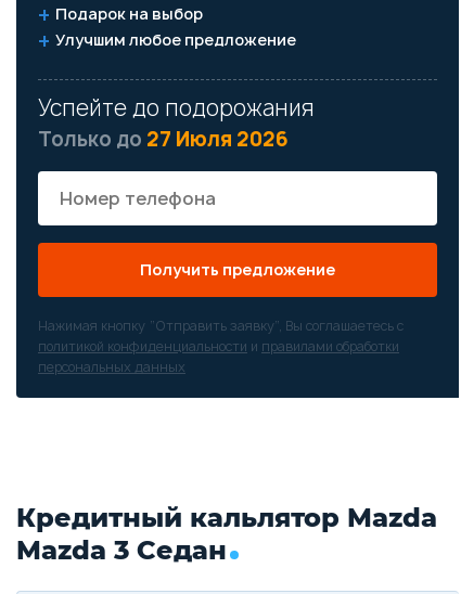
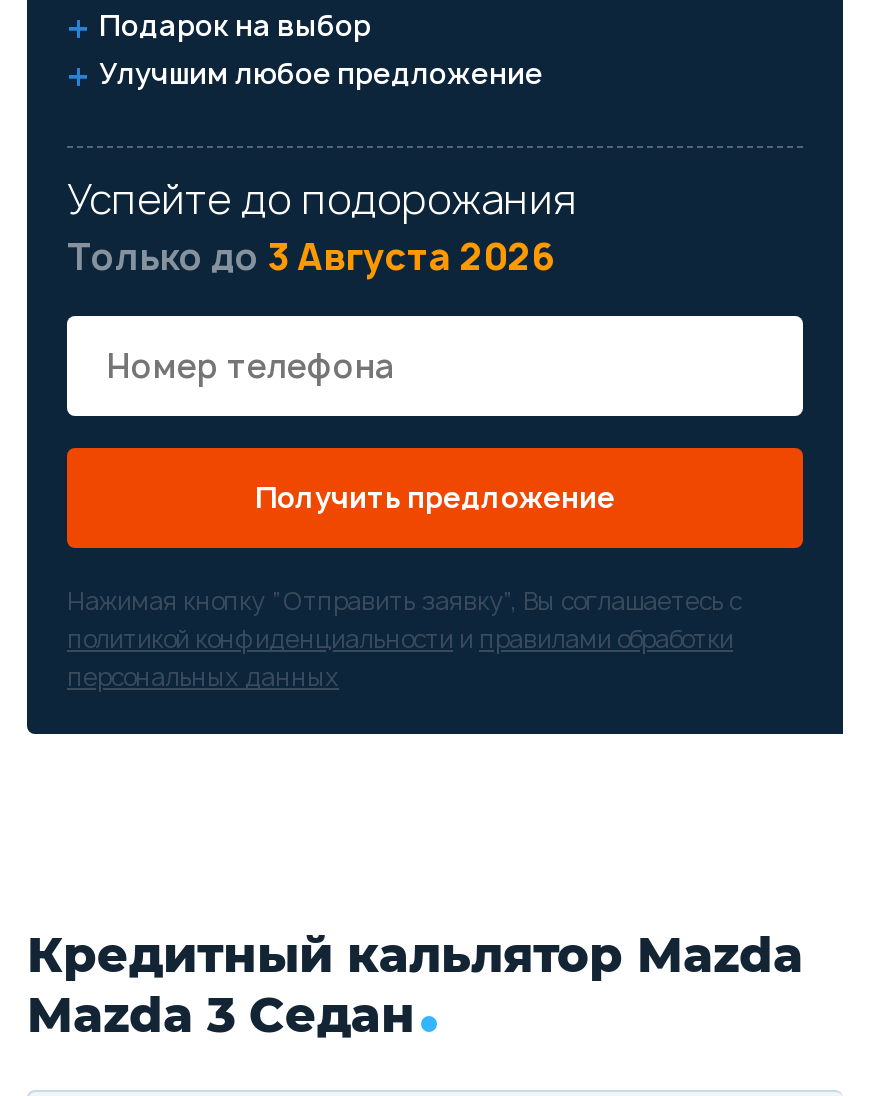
- Только до 27 Июля 2026
+ Только до 3 Августа 2026
